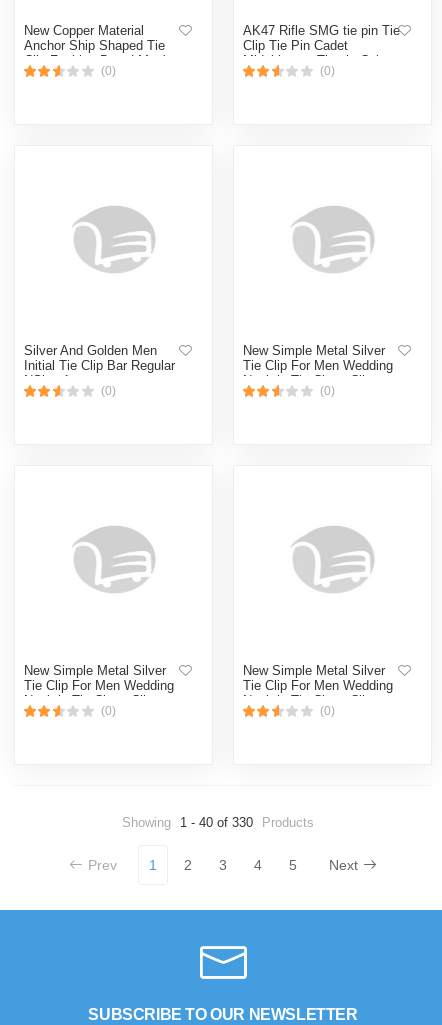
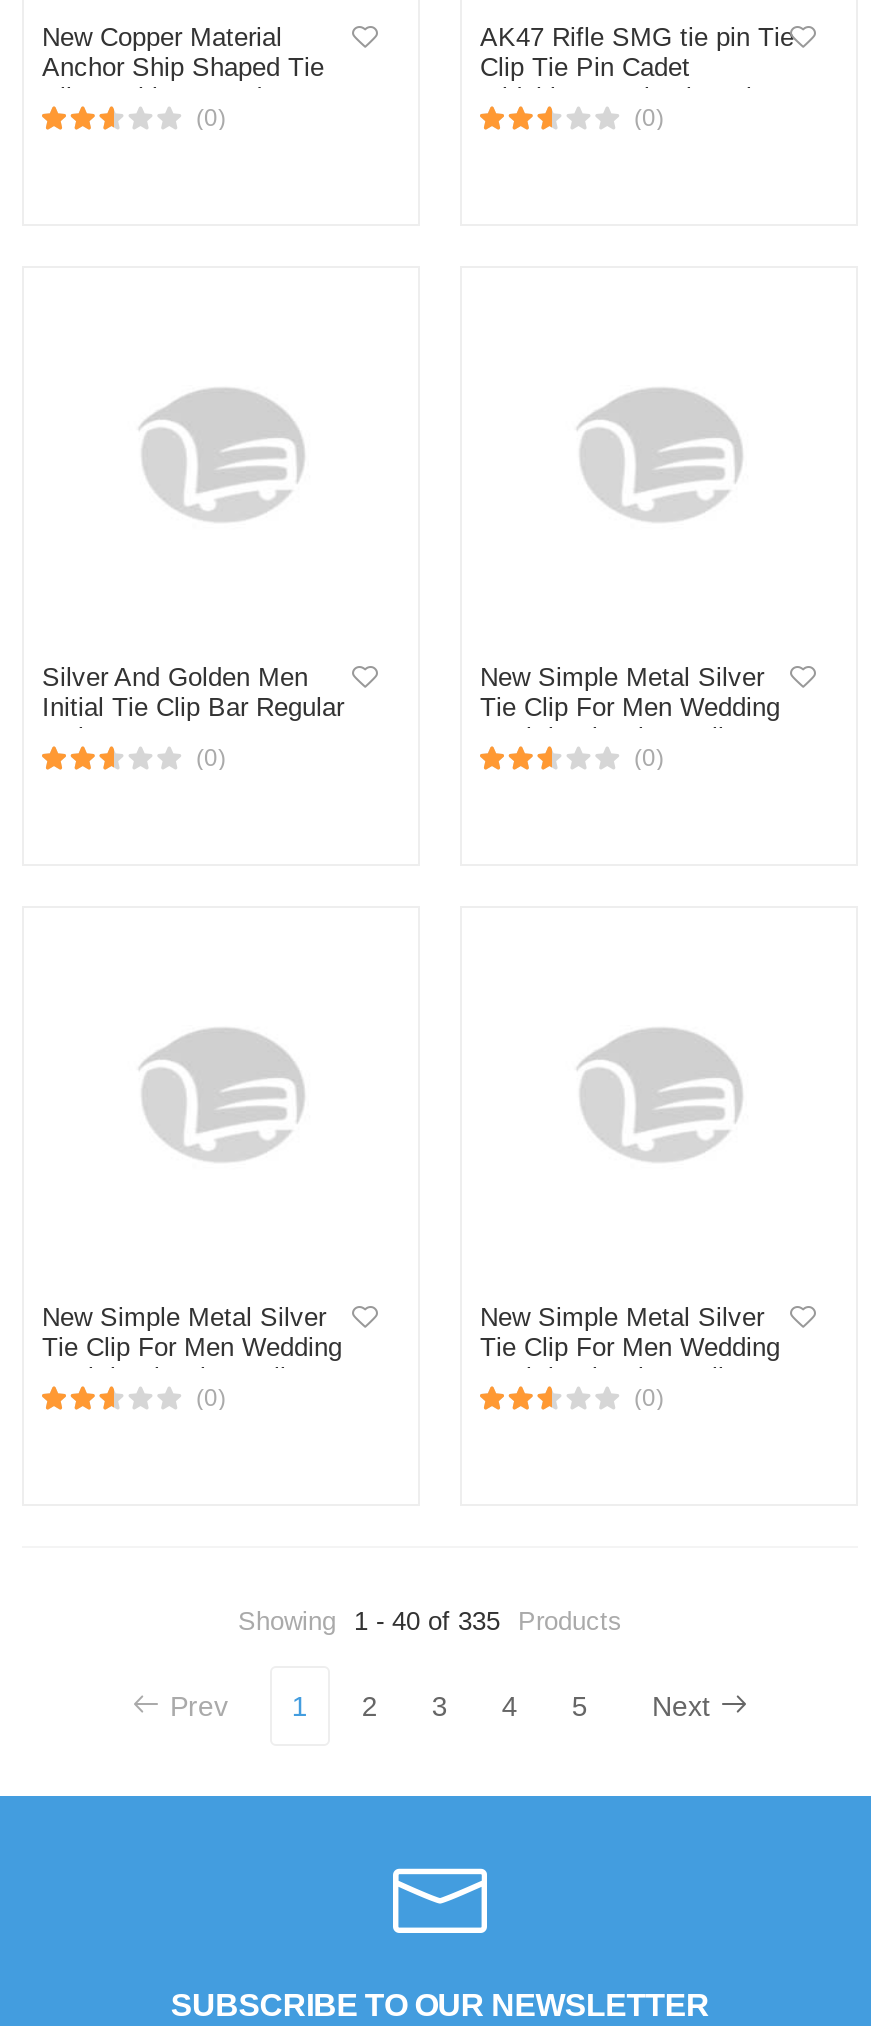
- Showing 1 - 40 of 330 Products
+ Showing 1 - 40 of 335 Products
